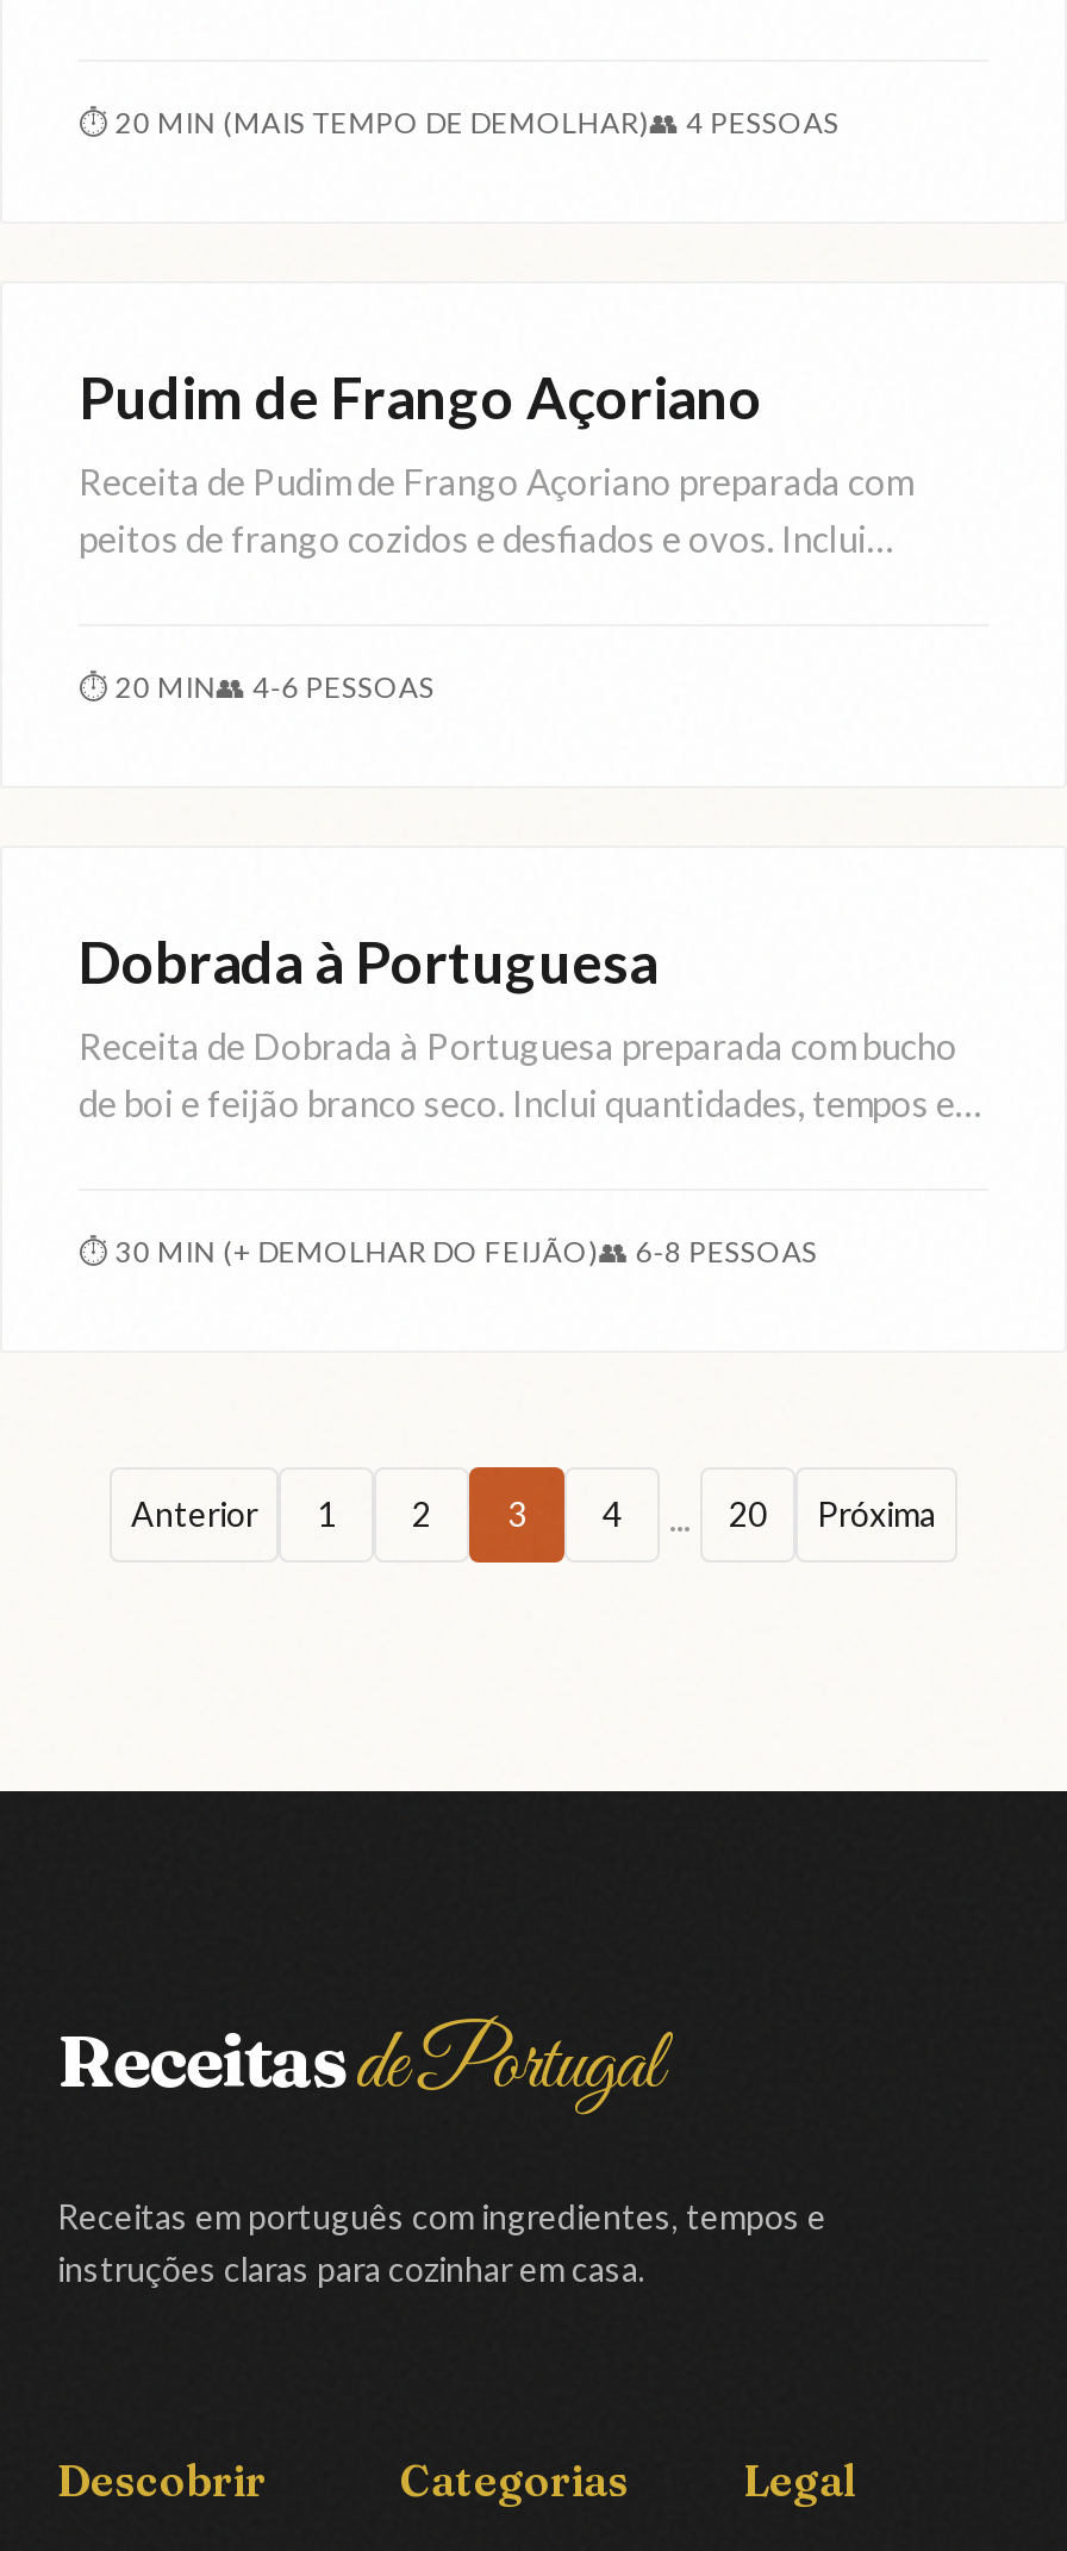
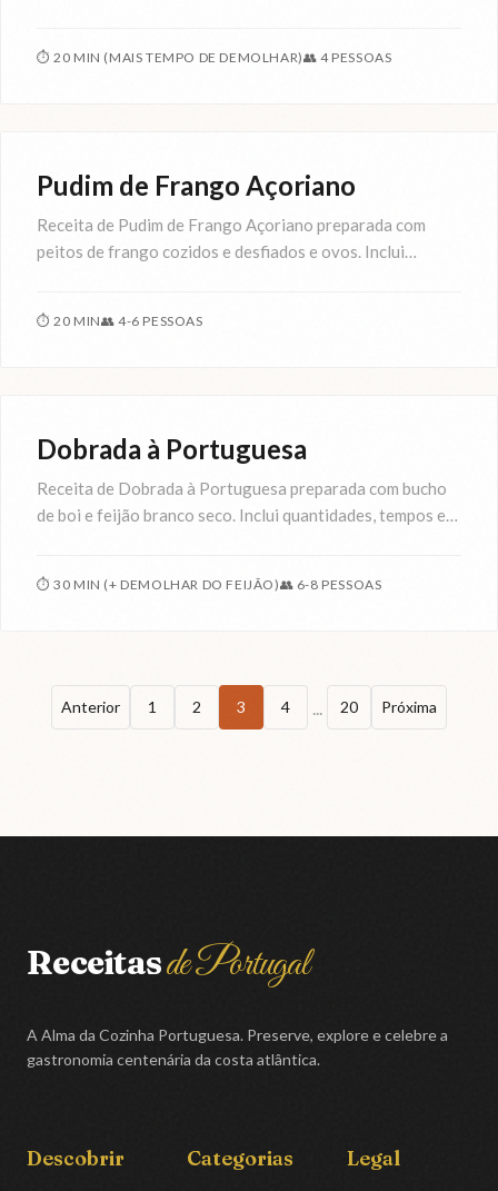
- Receitas em português com ingredientes, tempos e
- instruções claras para cozinhar em casa.
+ A Alma da Cozinha Portuguesa. Preserve, explore e celebre a
+ gastronomia centenária da costa atlântica.
